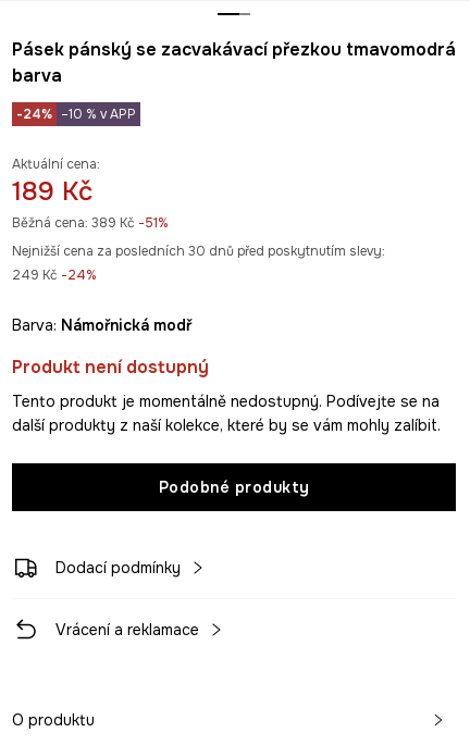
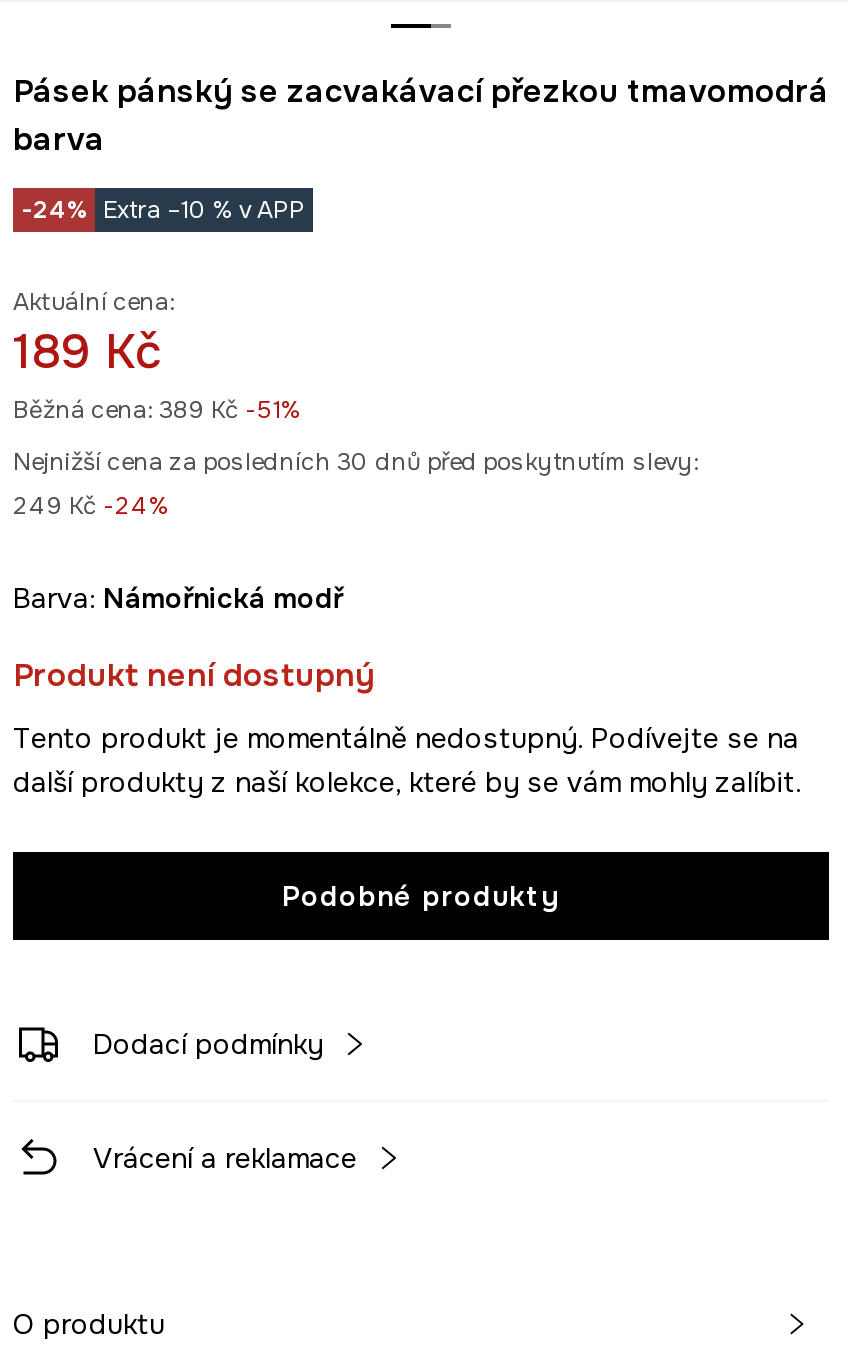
- -24% –10 % v APP
+ -24% Extra –10 % v APP
